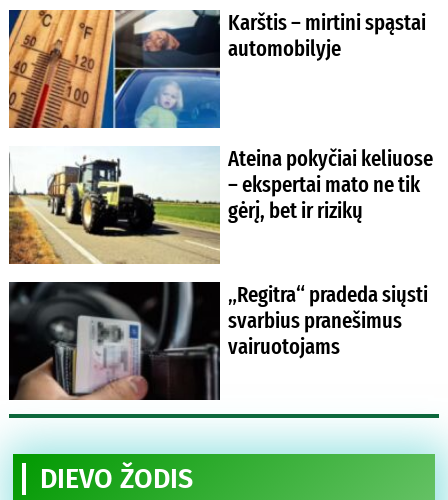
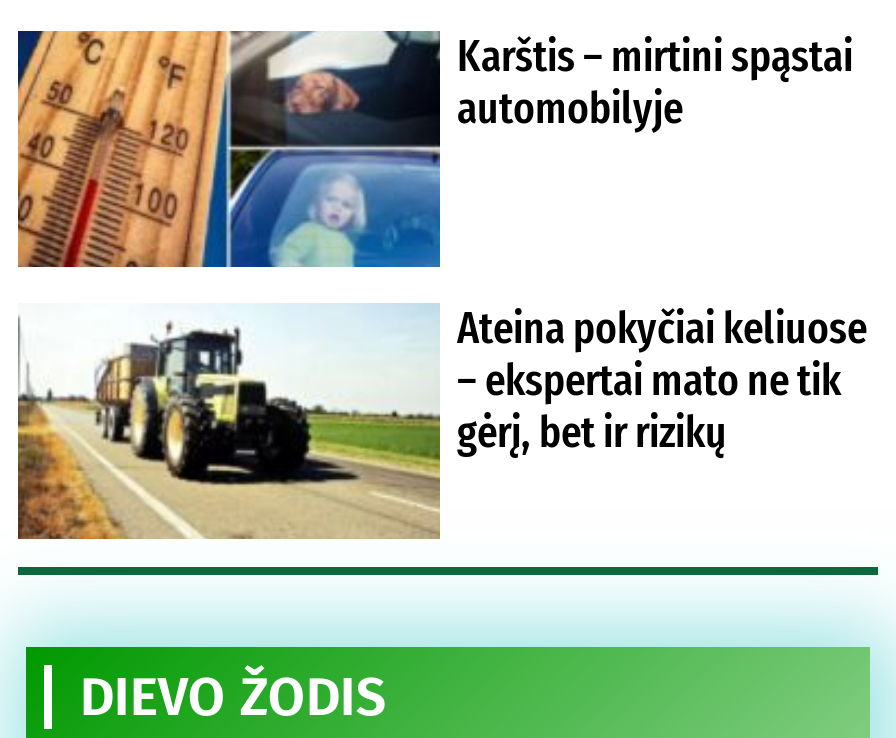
- [image]
- „Regitra“ pradeda siųsti
- svarbius pranešimus
- vairuotojams
